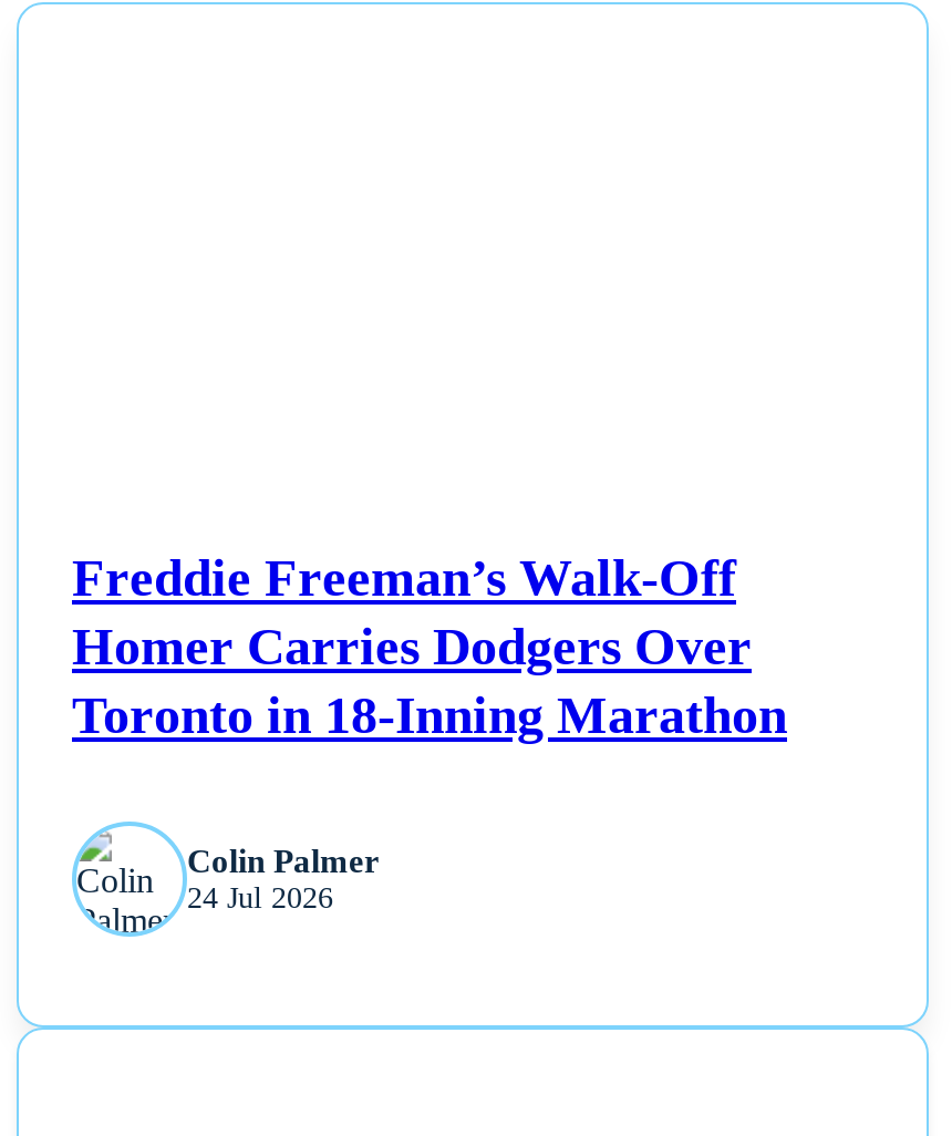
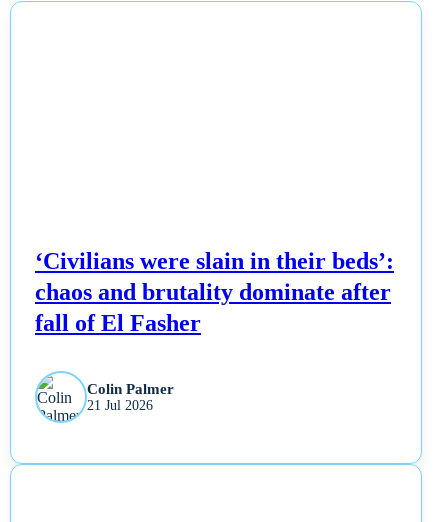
- Freddie Freeman’s Walk-Off
- Homer Carries Dodgers Over
- Toronto in 18-Inning Marathon
+ ‘Civilians were slain in their beds’:
+ chaos and brutality dominate after
+ fall of El Fasher

- 24 Jul 2026
+ 21 Jul 2026
